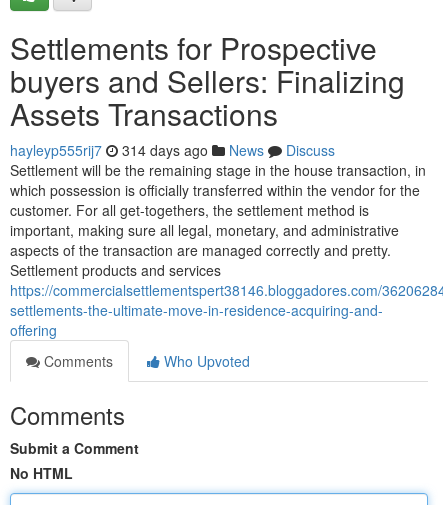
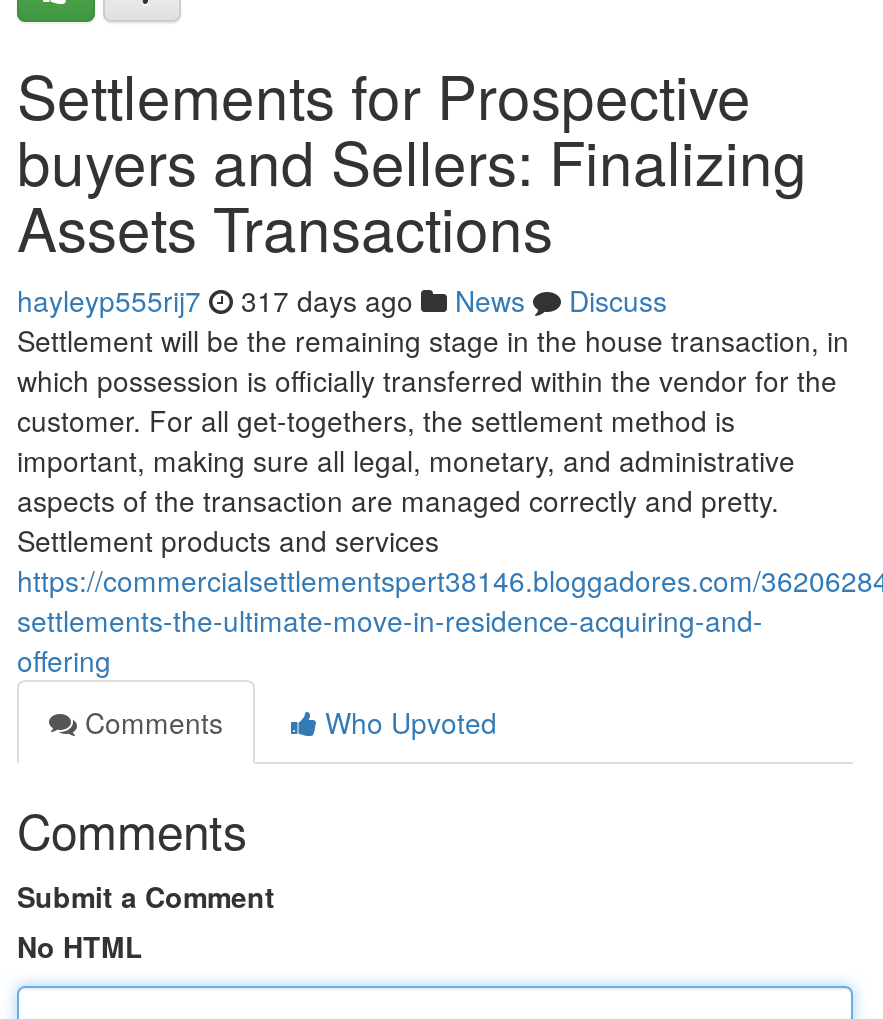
- hayleyp555rij7 314 days ago News Discuss
+ hayleyp555rij7 317 days ago News Discuss
